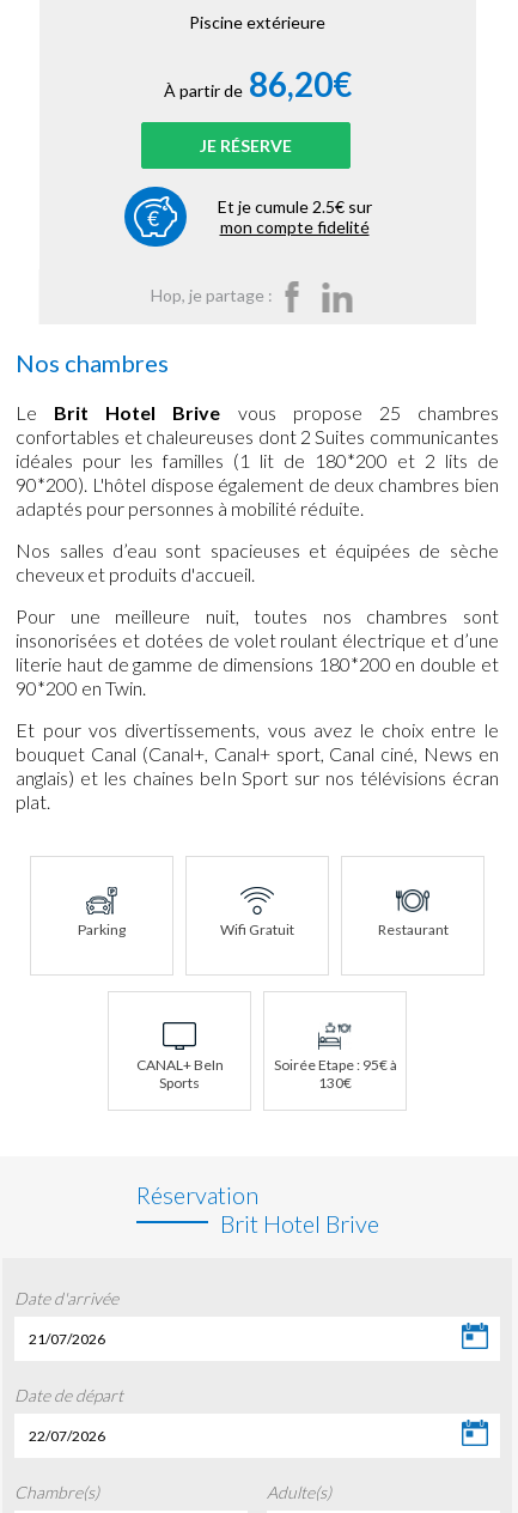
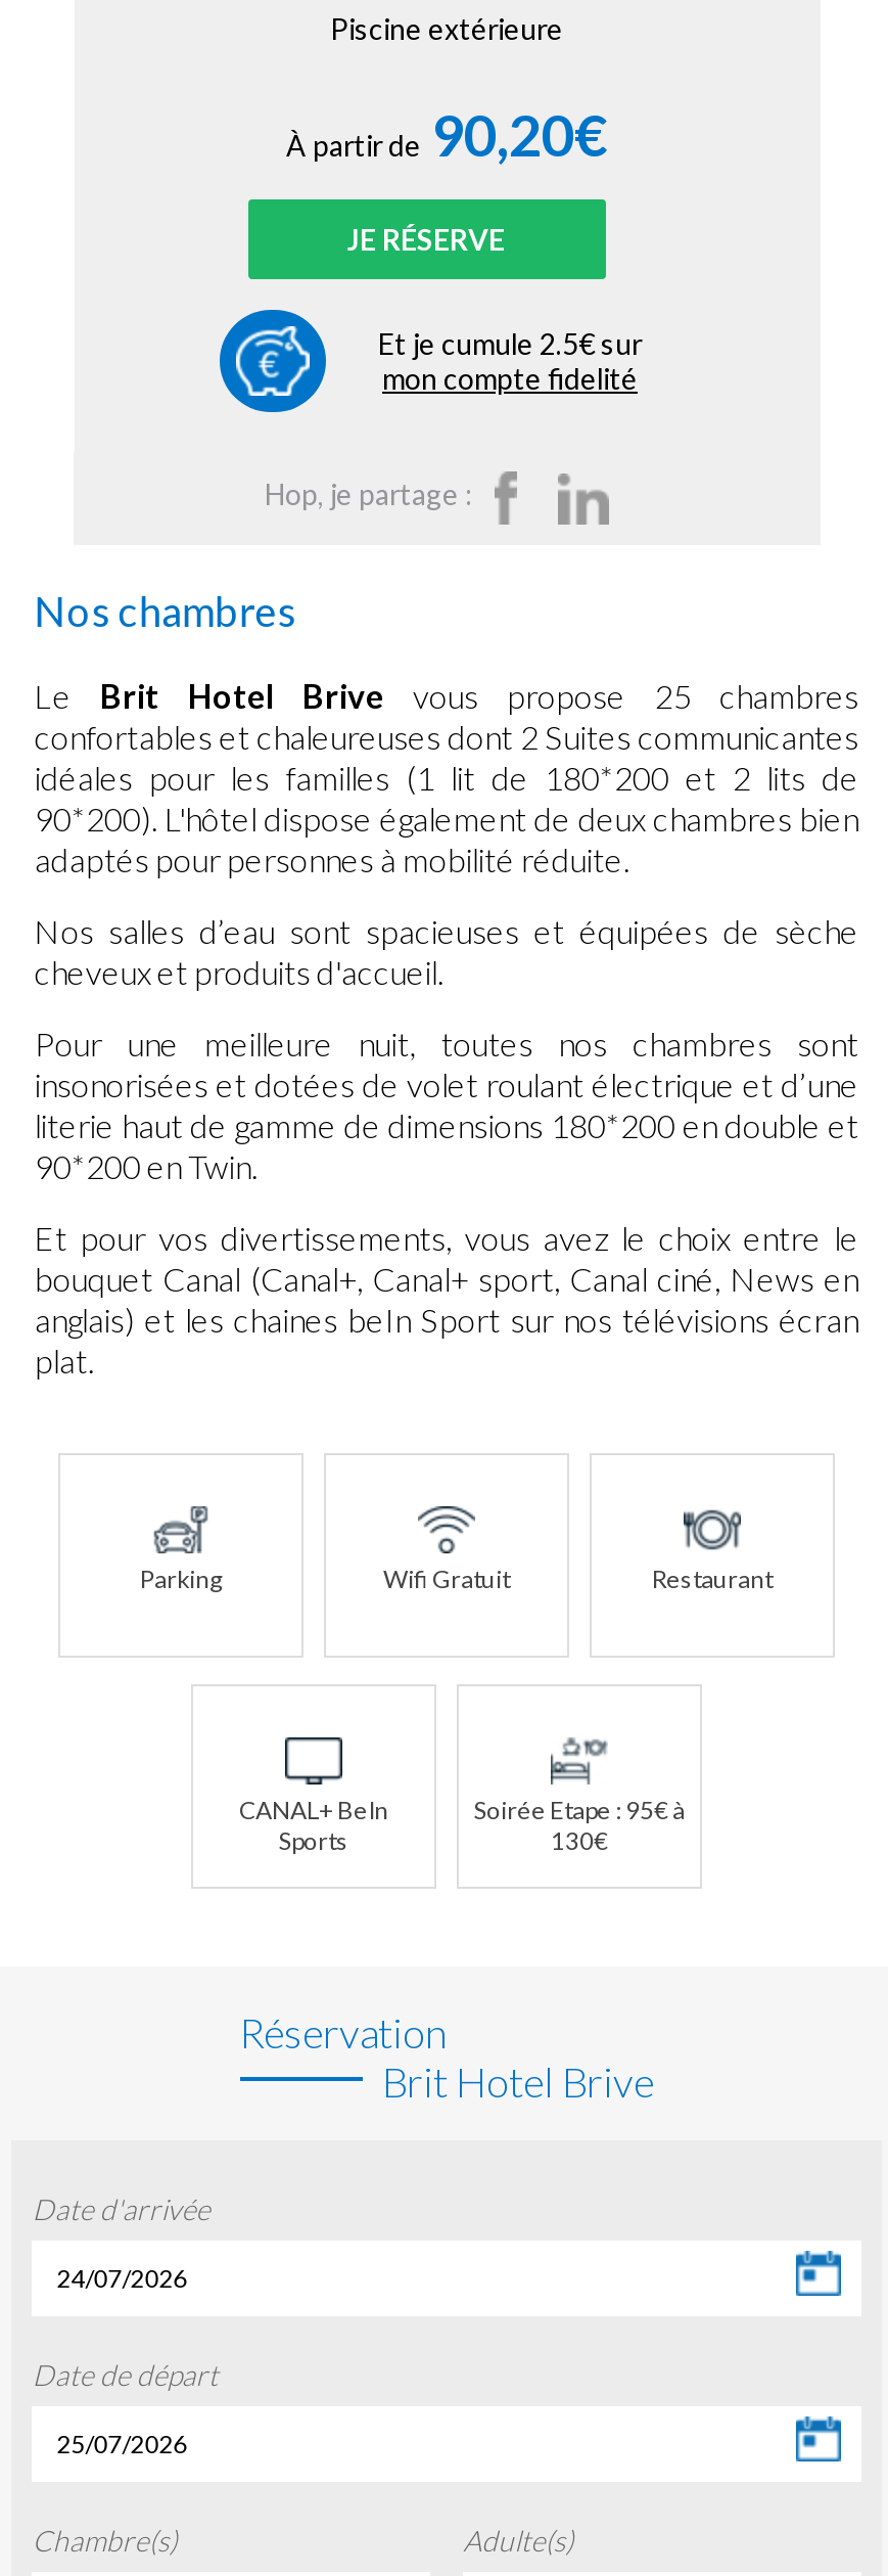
- À partir de 86,20€
+ À partir de 90,20€

- 21/07/2026
+ 24/07/2026

- 22/07/2026
+ 25/07/2026
